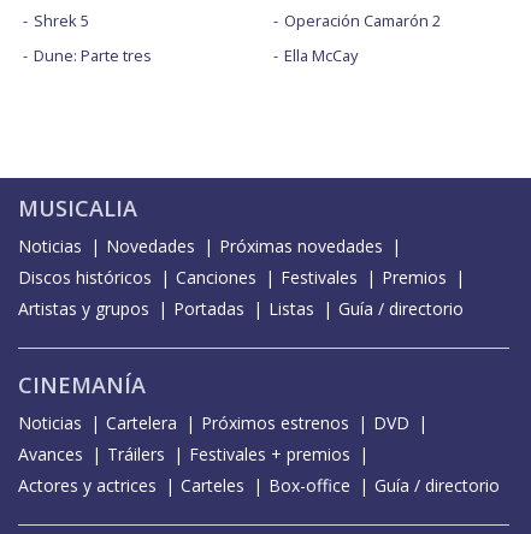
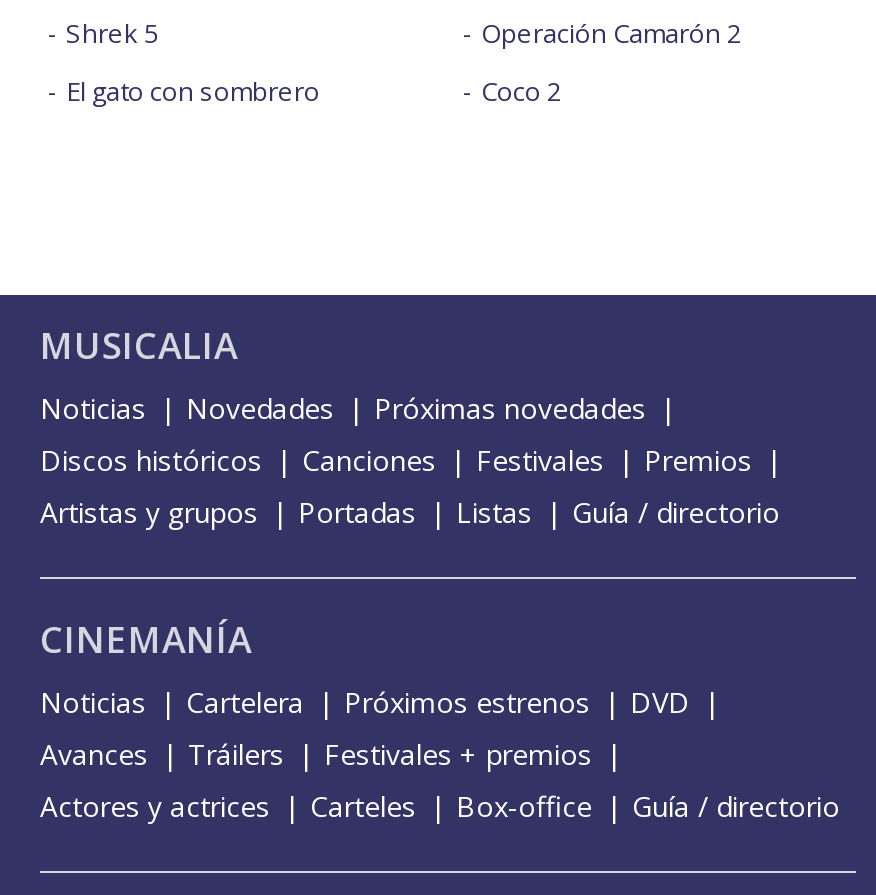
- Dune: Parte tres
+ El gato con sombrero

- Ella McCay
+ Coco 2
